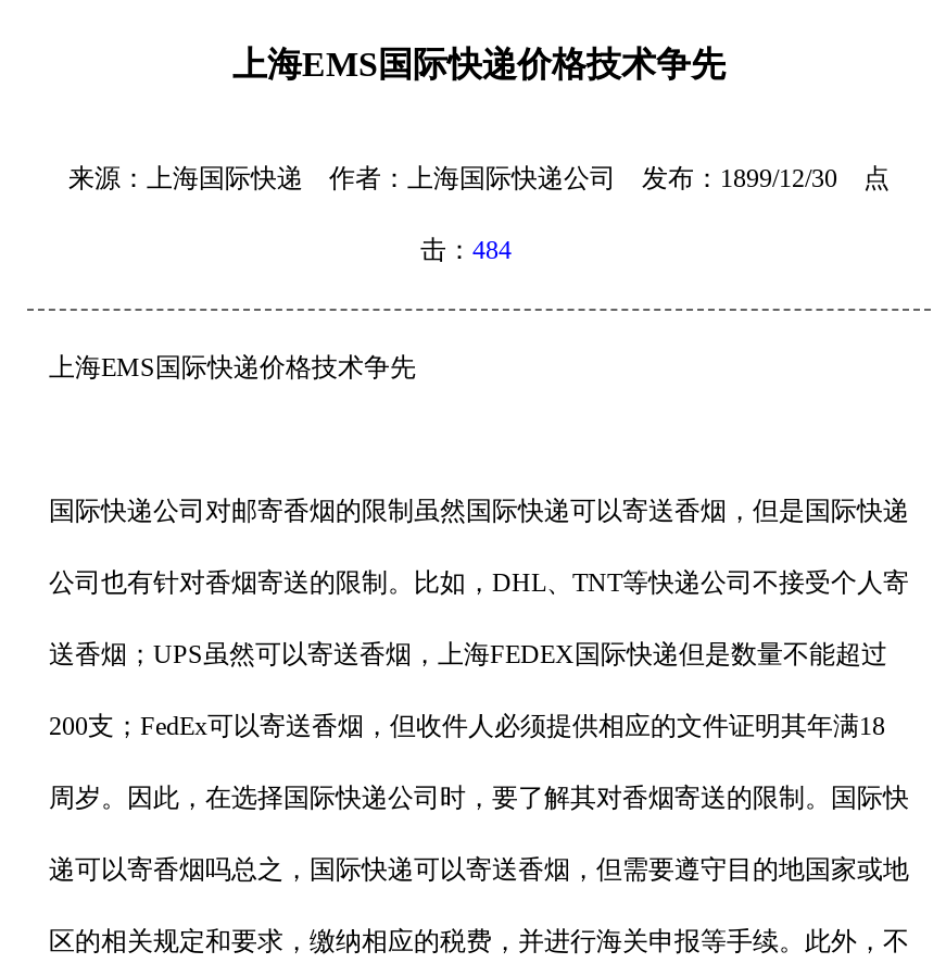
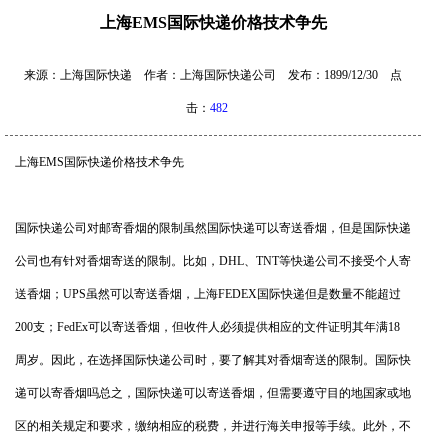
- 击：484
+ 击：482
